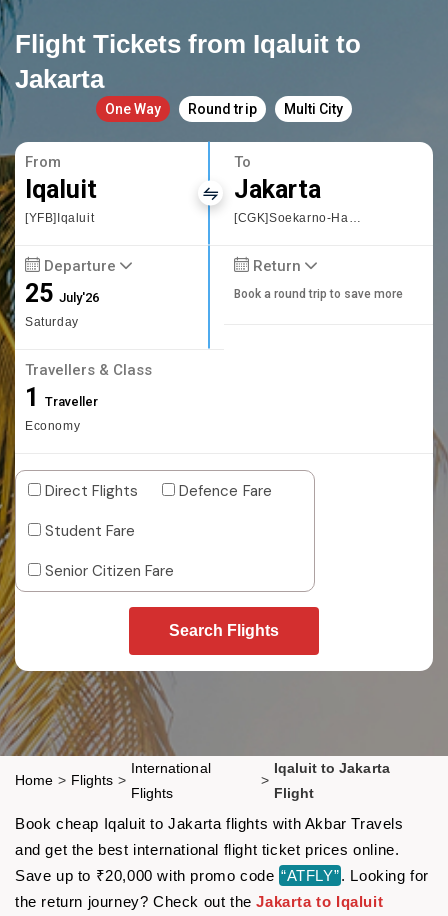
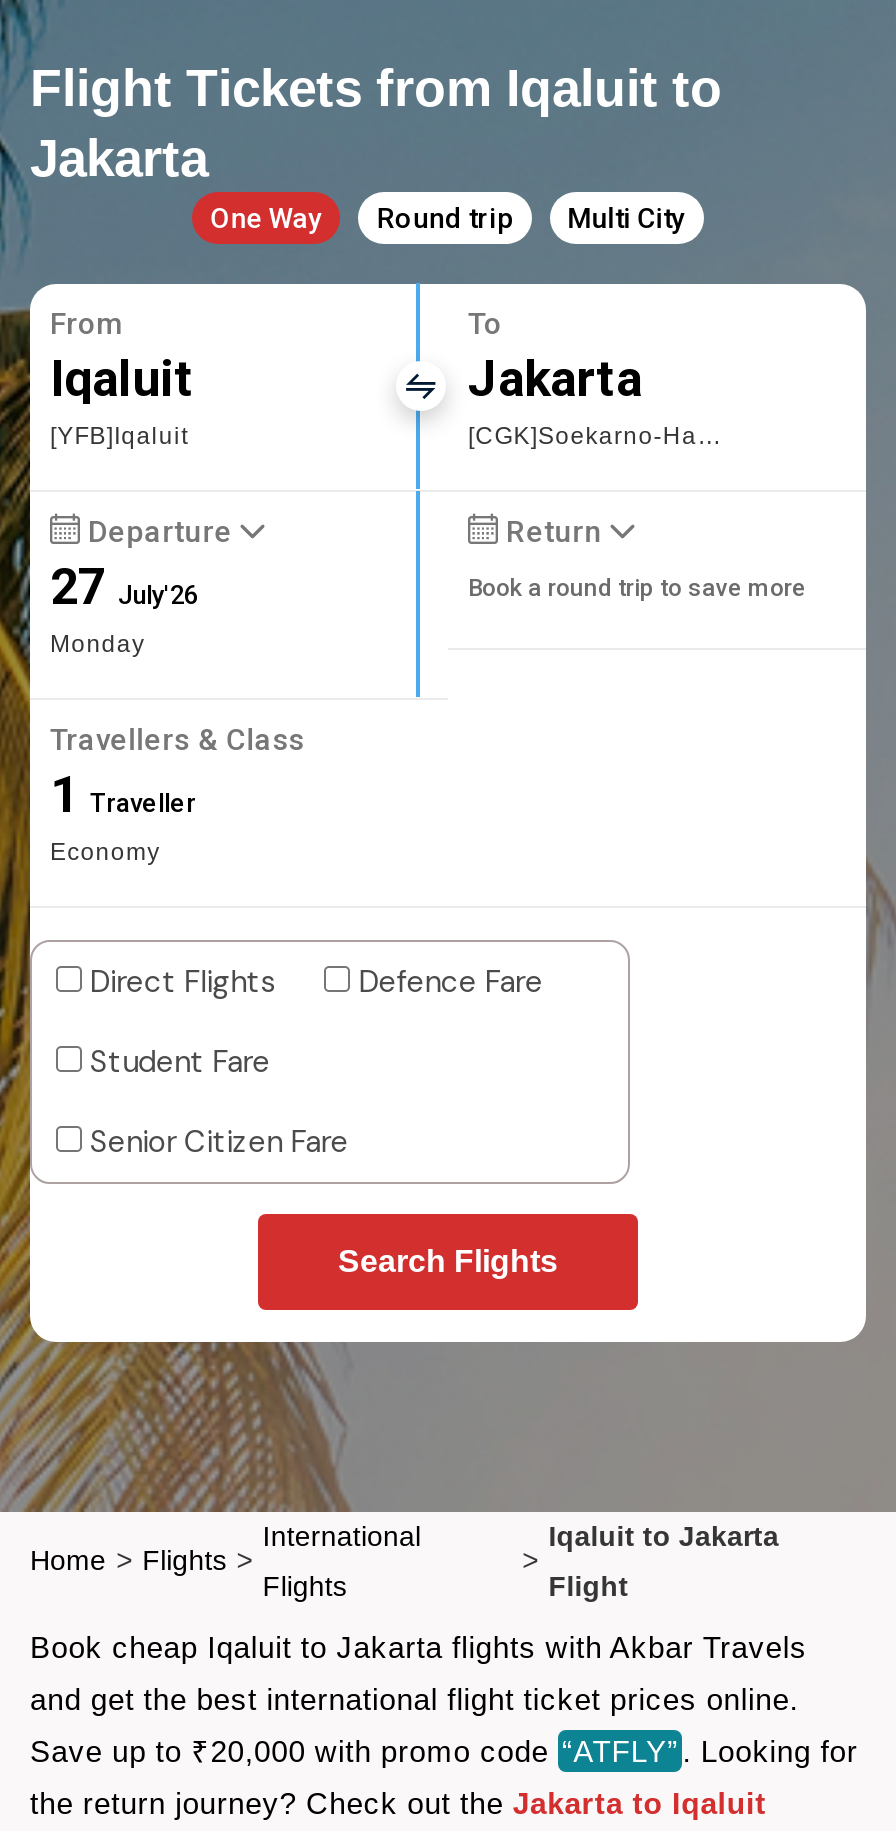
- 25 July'26
- Saturday
+ 27 July'26
+ Monday
